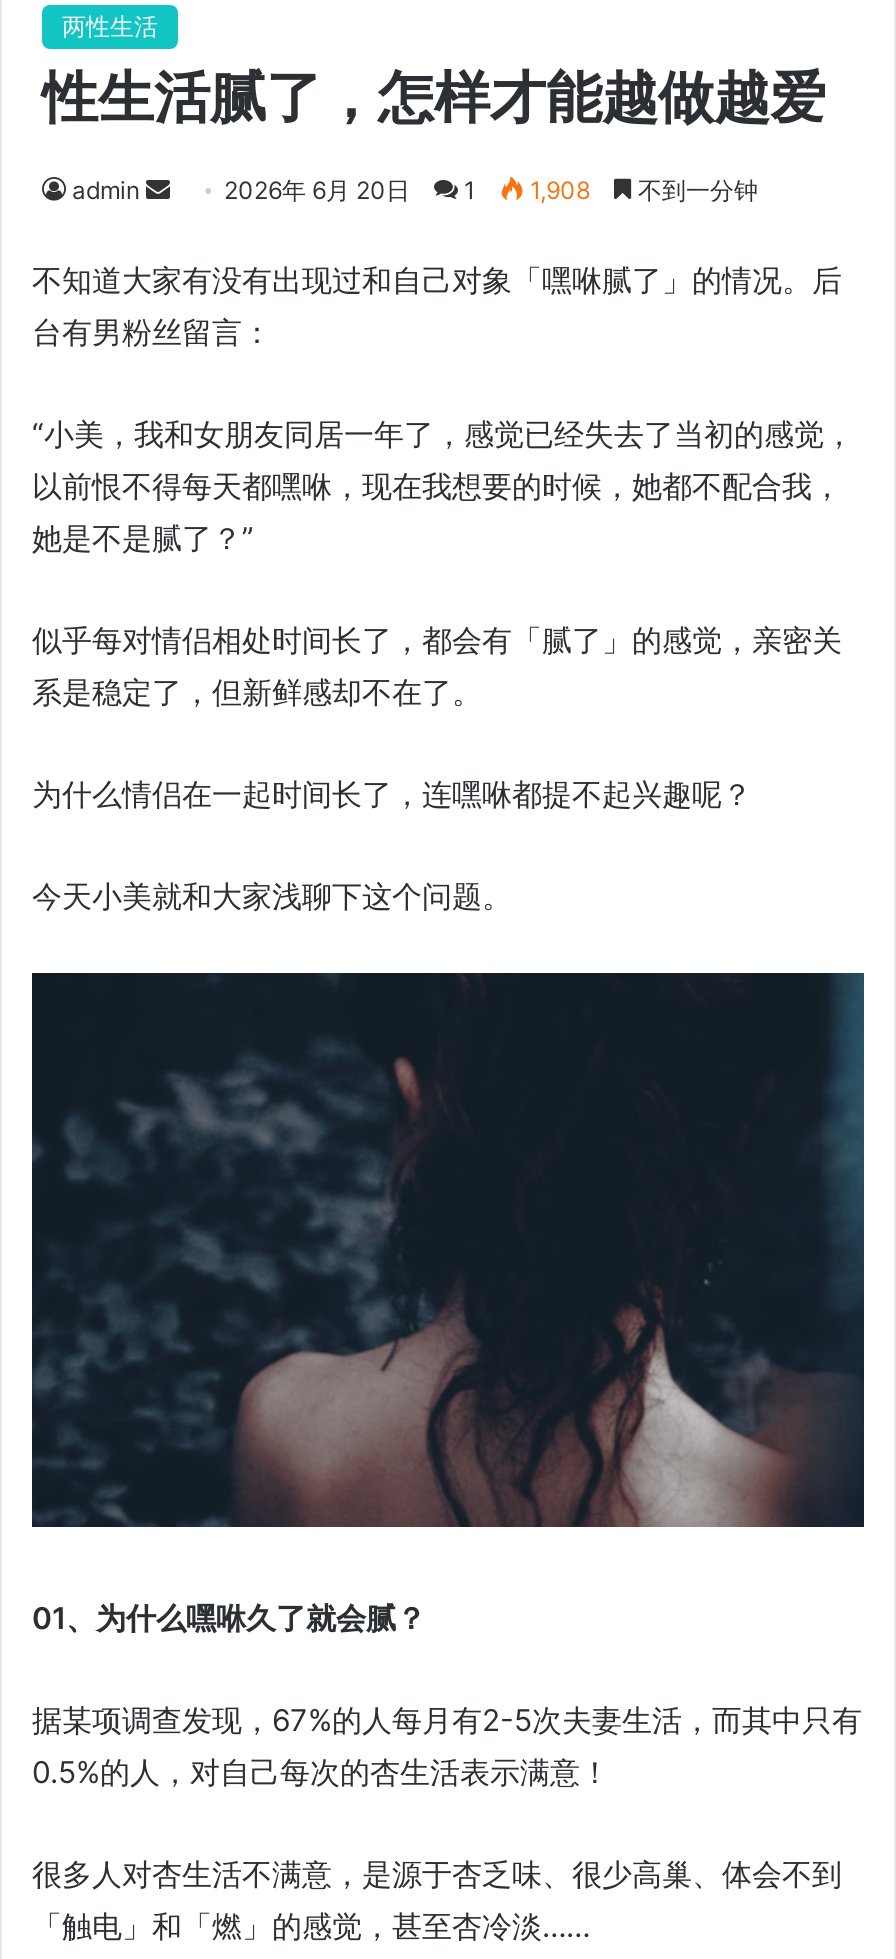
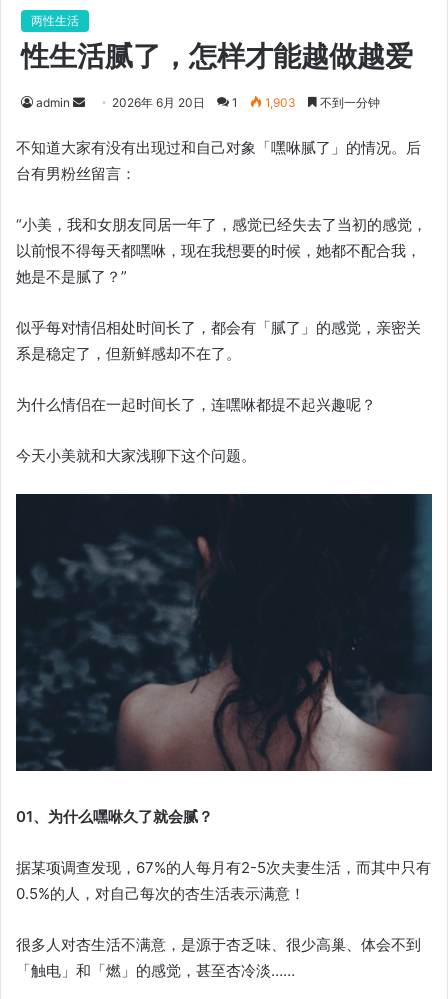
- 1,908
+ 1,903
